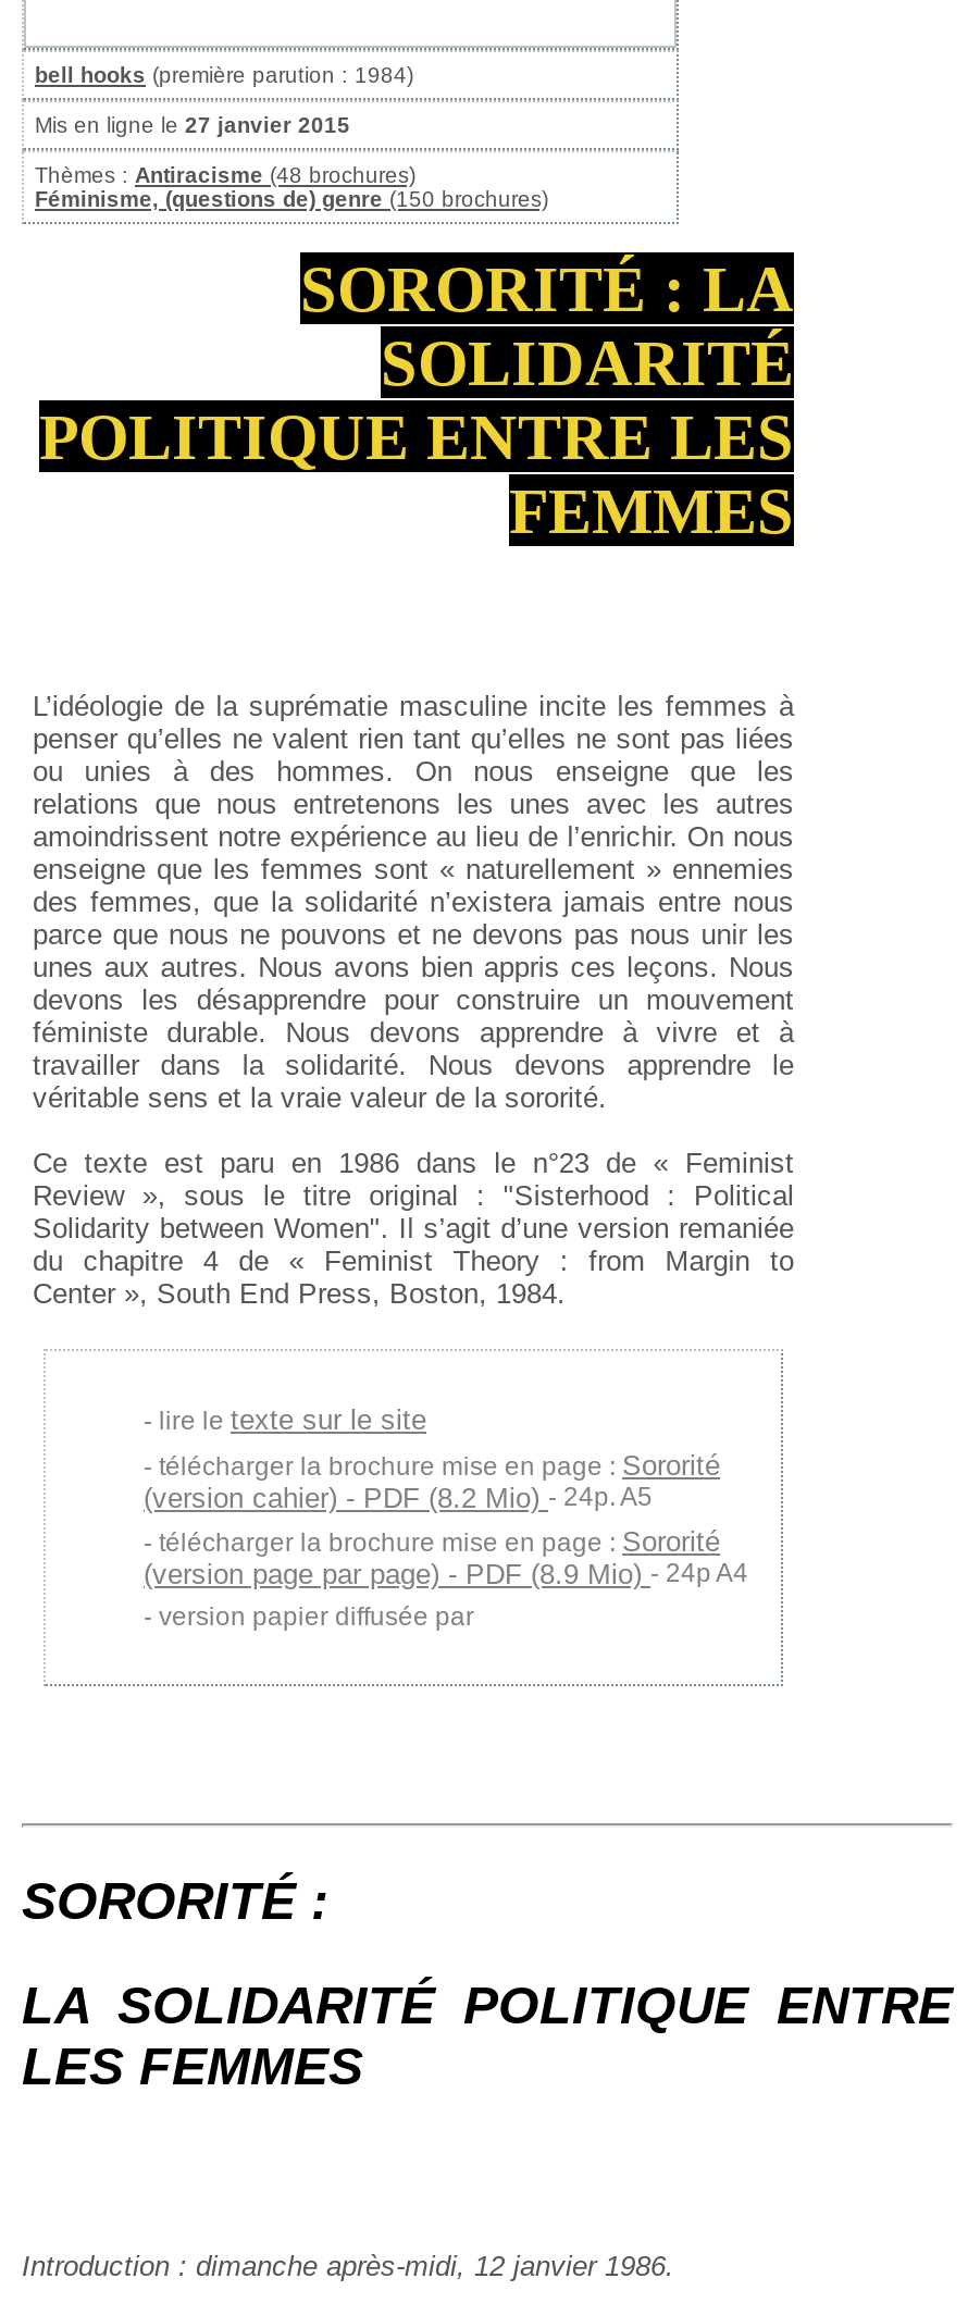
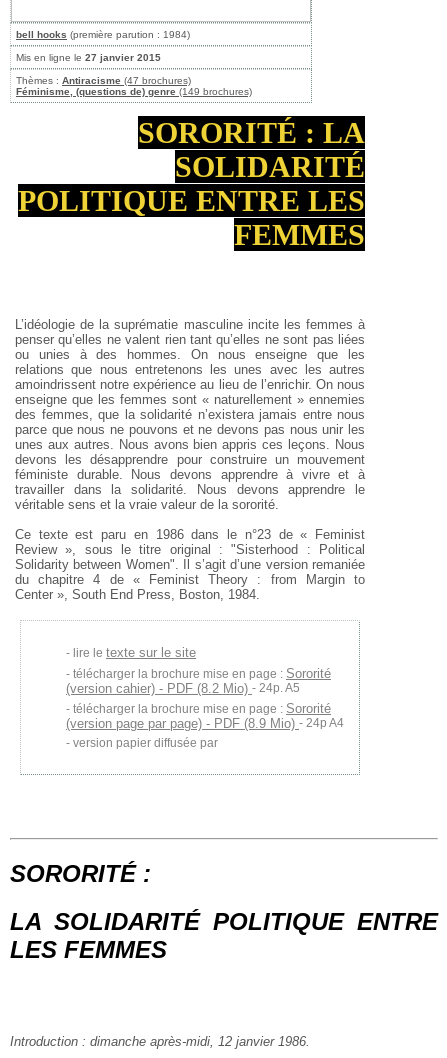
- Thèmes : Antiracisme (48 brochures)
+ Thèmes : Antiracisme (47 brochures)

- Féminisme, (questions de) genre(150 brochures)
+ Féminisme, (questions de) genre(149 brochures)
